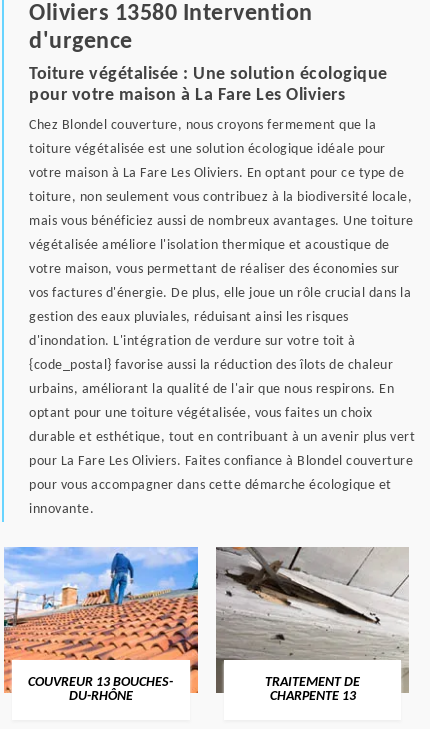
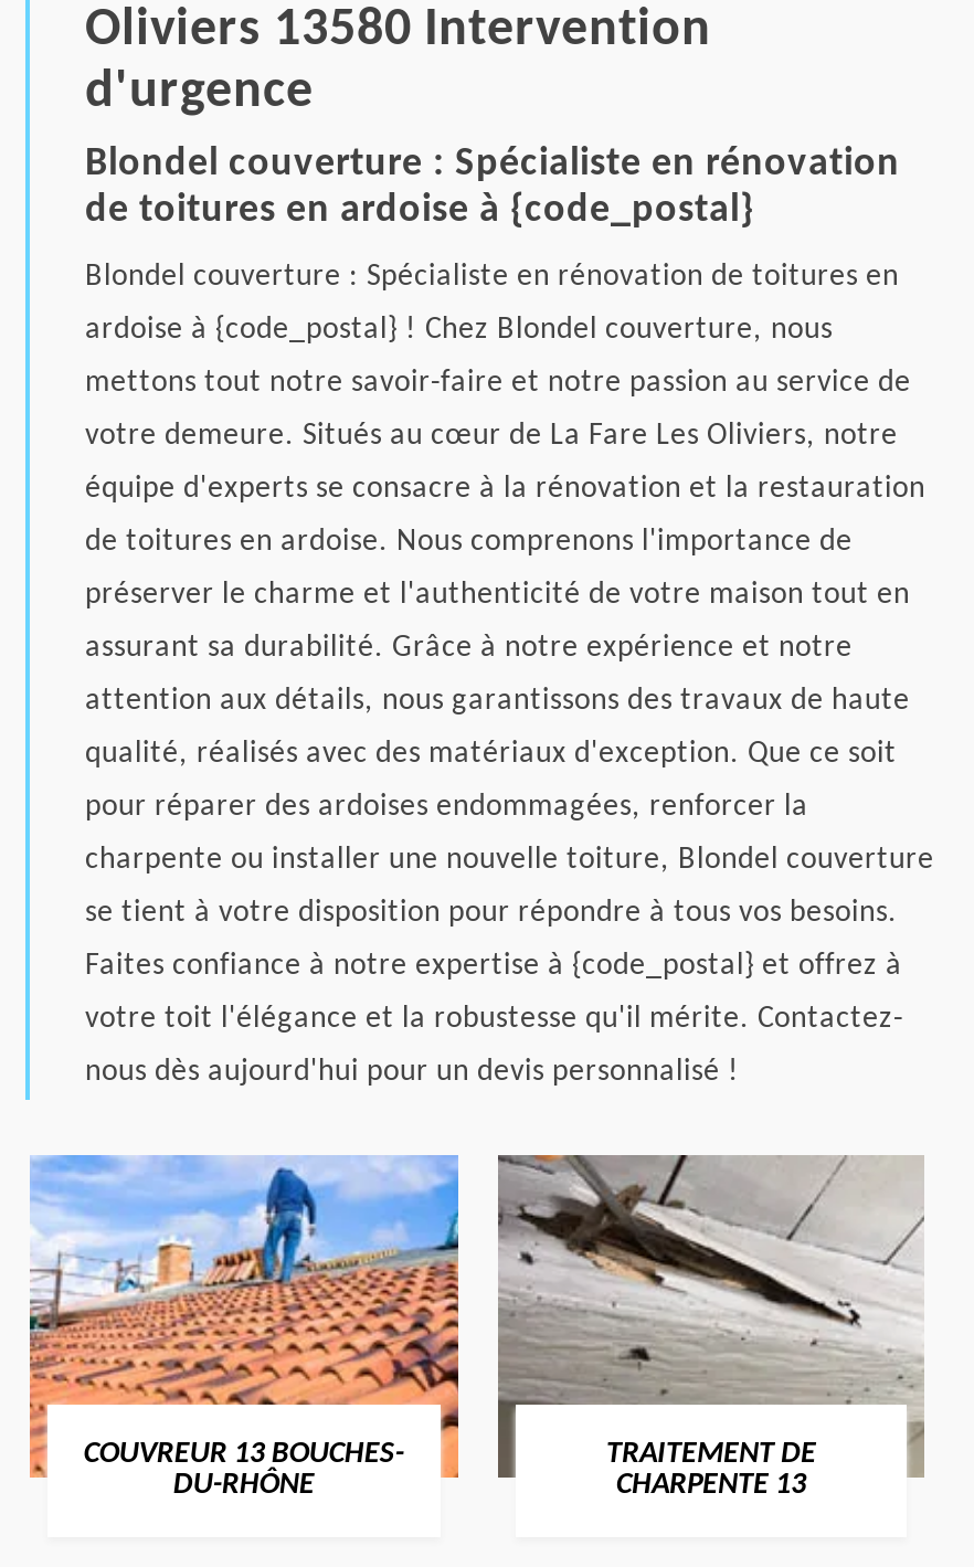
- Toiture végétalisée : Une solution écologique
- pour votre maison à La Fare Les Oliviers
- Chez Blondel couverture, nous croyons fermement que la
- toiture végétalisée est une solution écologique idéale pour
- votre maison à La Fare Les Oliviers. En optant pour ce type de
- toiture, non seulement vous contribuez à la biodiversité locale,
- mais vous bénéficiez aussi de nombreux avantages. Une toiture
- végétalisée améliore l'isolation thermique et acoustique de
- votre maison, vous permettant de réaliser des économies sur
- vos factures d'énergie. De plus, elle joue un rôle crucial dans la
- gestion des eaux pluviales, réduisant ainsi les risques
- d'inondation. L'intégration de verdure sur votre toit à
- {code_postal} favorise aussi la réduction des îlots de chaleur
- urbains, améliorant la qualité de l'air que nous respirons. En
- optant pour une toiture végétalisée, vous faites un choix
- durable et esthétique, tout en contribuant à un avenir plus vert
- pour La Fare Les Oliviers. Faites confiance à Blondel couverture
- pour vous accompagner dans cette démarche écologique et
- innovante.
+ Blondel couverture : Spécialiste en rénovation
+ de toitures en ardoise à {code_postal}
+ Blondel couverture : Spécialiste en rénovation de toitures en
+ ardoise à {code_postal} ! Chez Blondel couverture, nous
+ mettons tout notre savoir-faire et notre passion au service de
+ votre demeure. Situés au cœur de La Fare Les Oliviers, notre
+ équipe d'experts se consacre à la rénovation et la restauration
+ de toitures en ardoise. Nous comprenons l'importance de
+ préserver le charme et l'authenticité de votre maison tout en
+ assurant sa durabilité. Grâce à notre expérience et notre
+ attention aux détails, nous garantissons des travaux de haute
+ qualité, réalisés avec des matériaux d'exception. Que ce soit
+ pour réparer des ardoises endommagées, renforcer la
+ charpente ou installer une nouvelle toiture, Blondel couverture
+ se tient à votre disposition pour répondre à tous vos besoins.
+ Faites confiance à notre expertise à {code_postal} et offrez à
+ votre toit l'élégance et la robustesse qu'il mérite. Contactez-
+ nous dès aujourd'hui pour un devis personnalisé !
